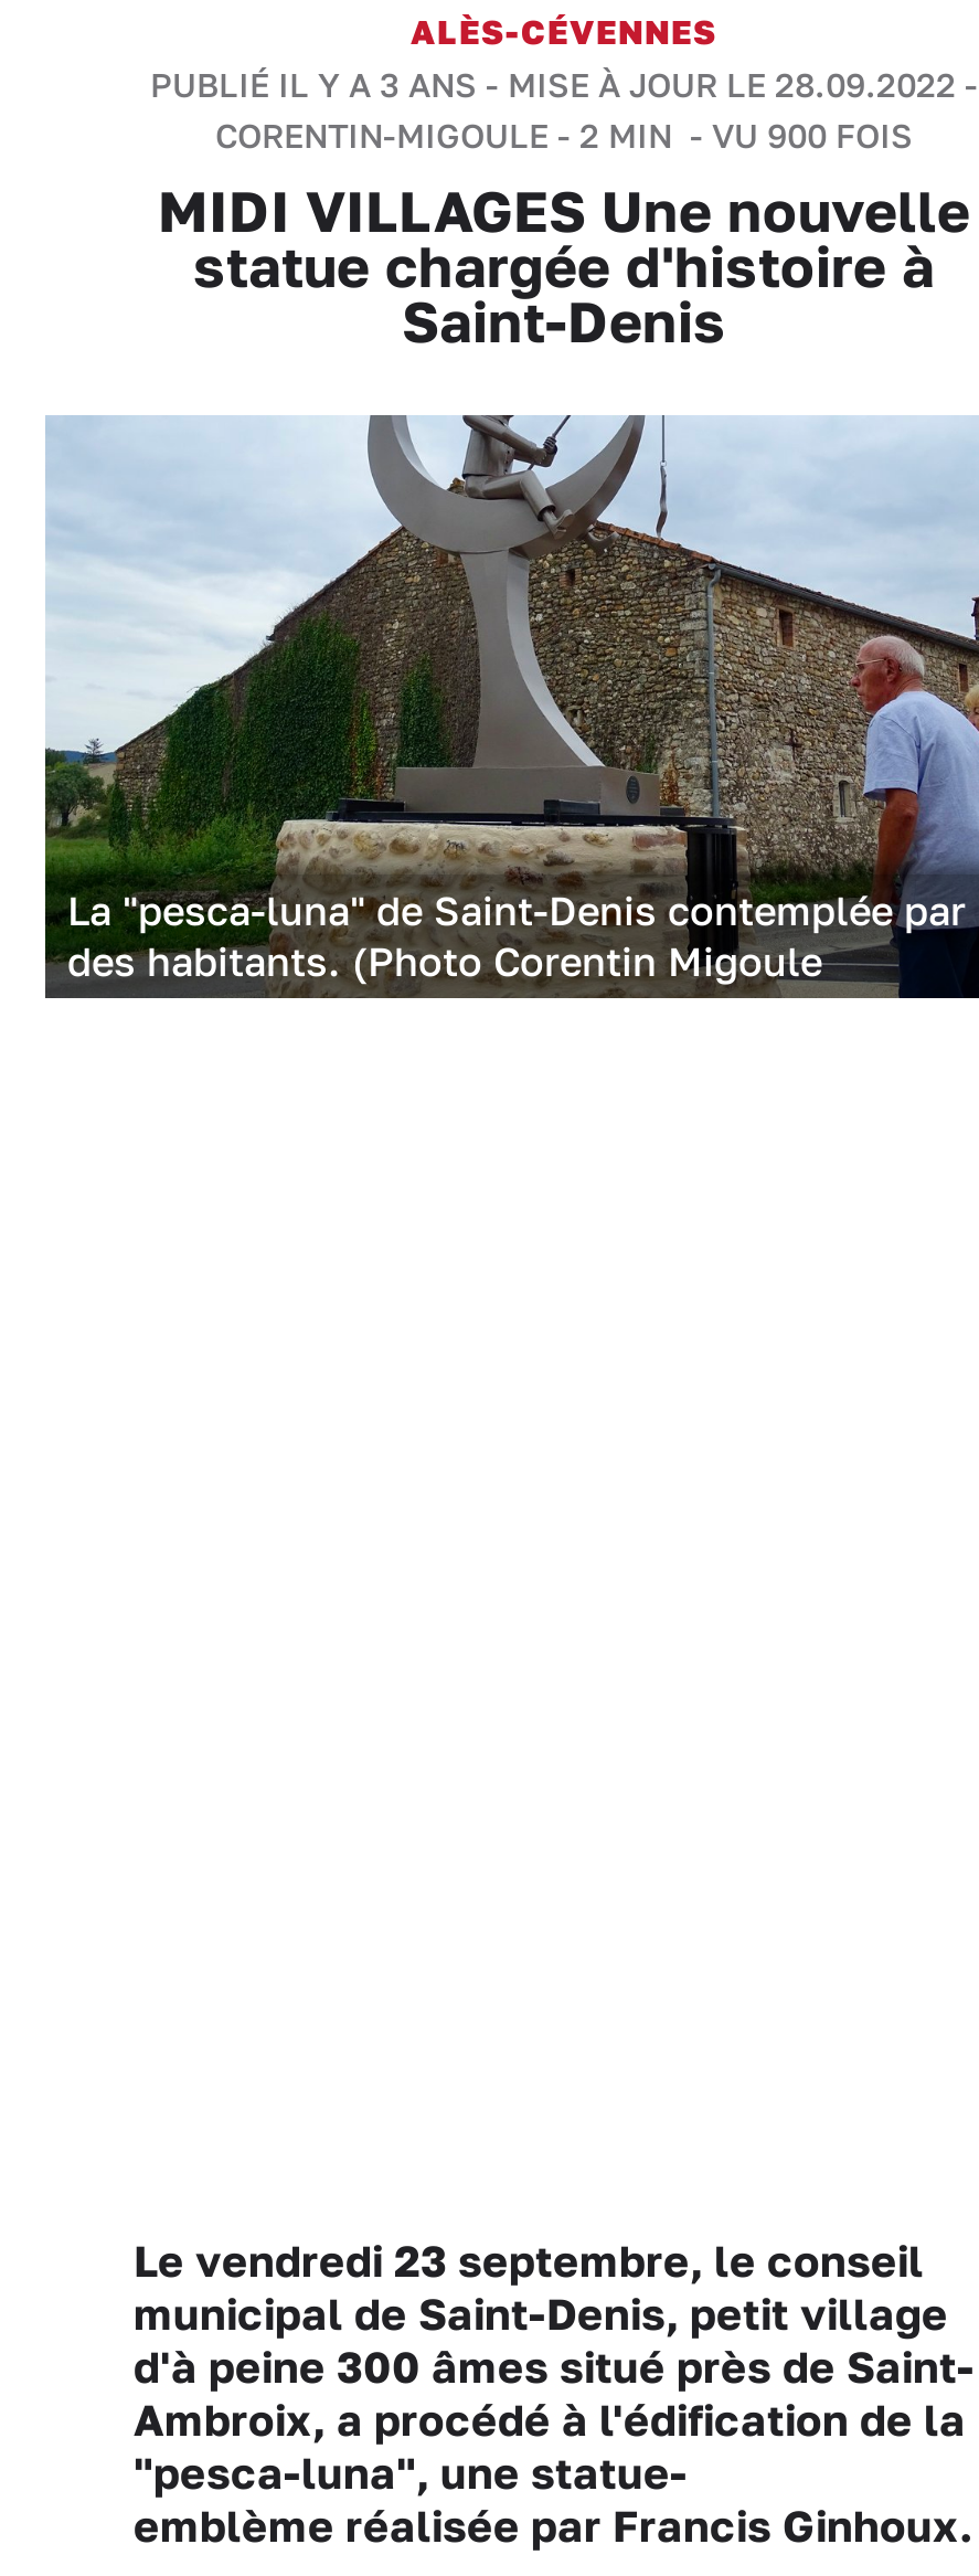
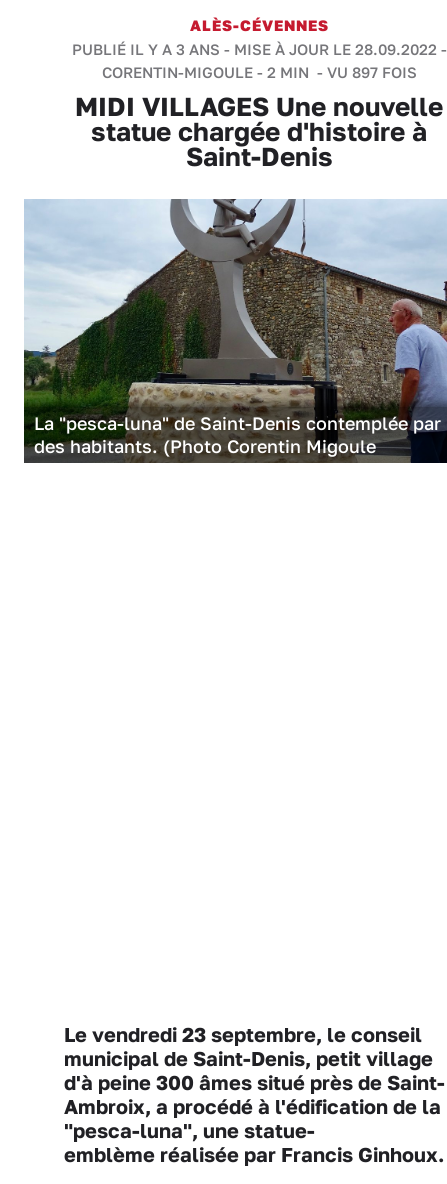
- CORENTIN-MIGOULE - 2 MIN - VU 900 FOIS
+ CORENTIN-MIGOULE - 2 MIN - VU 897 FOIS
